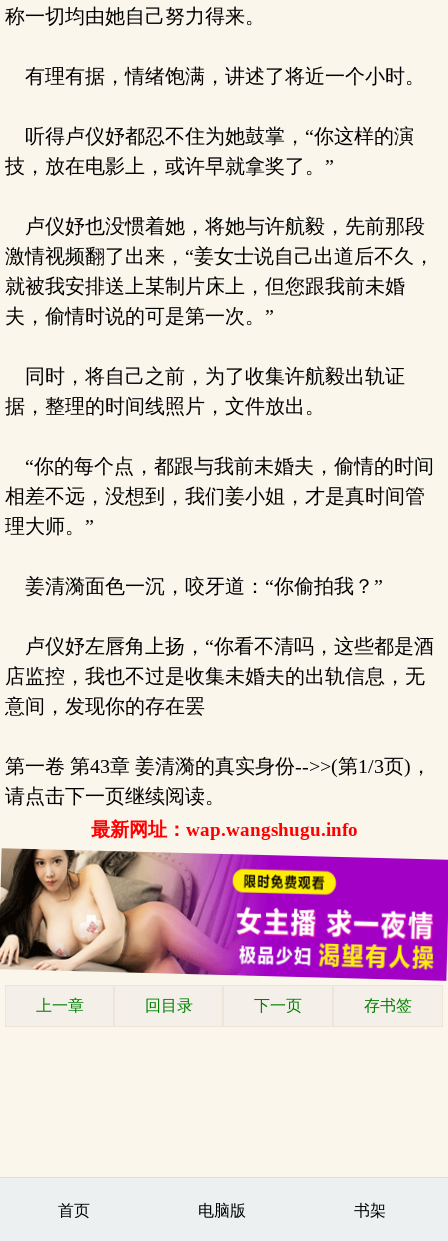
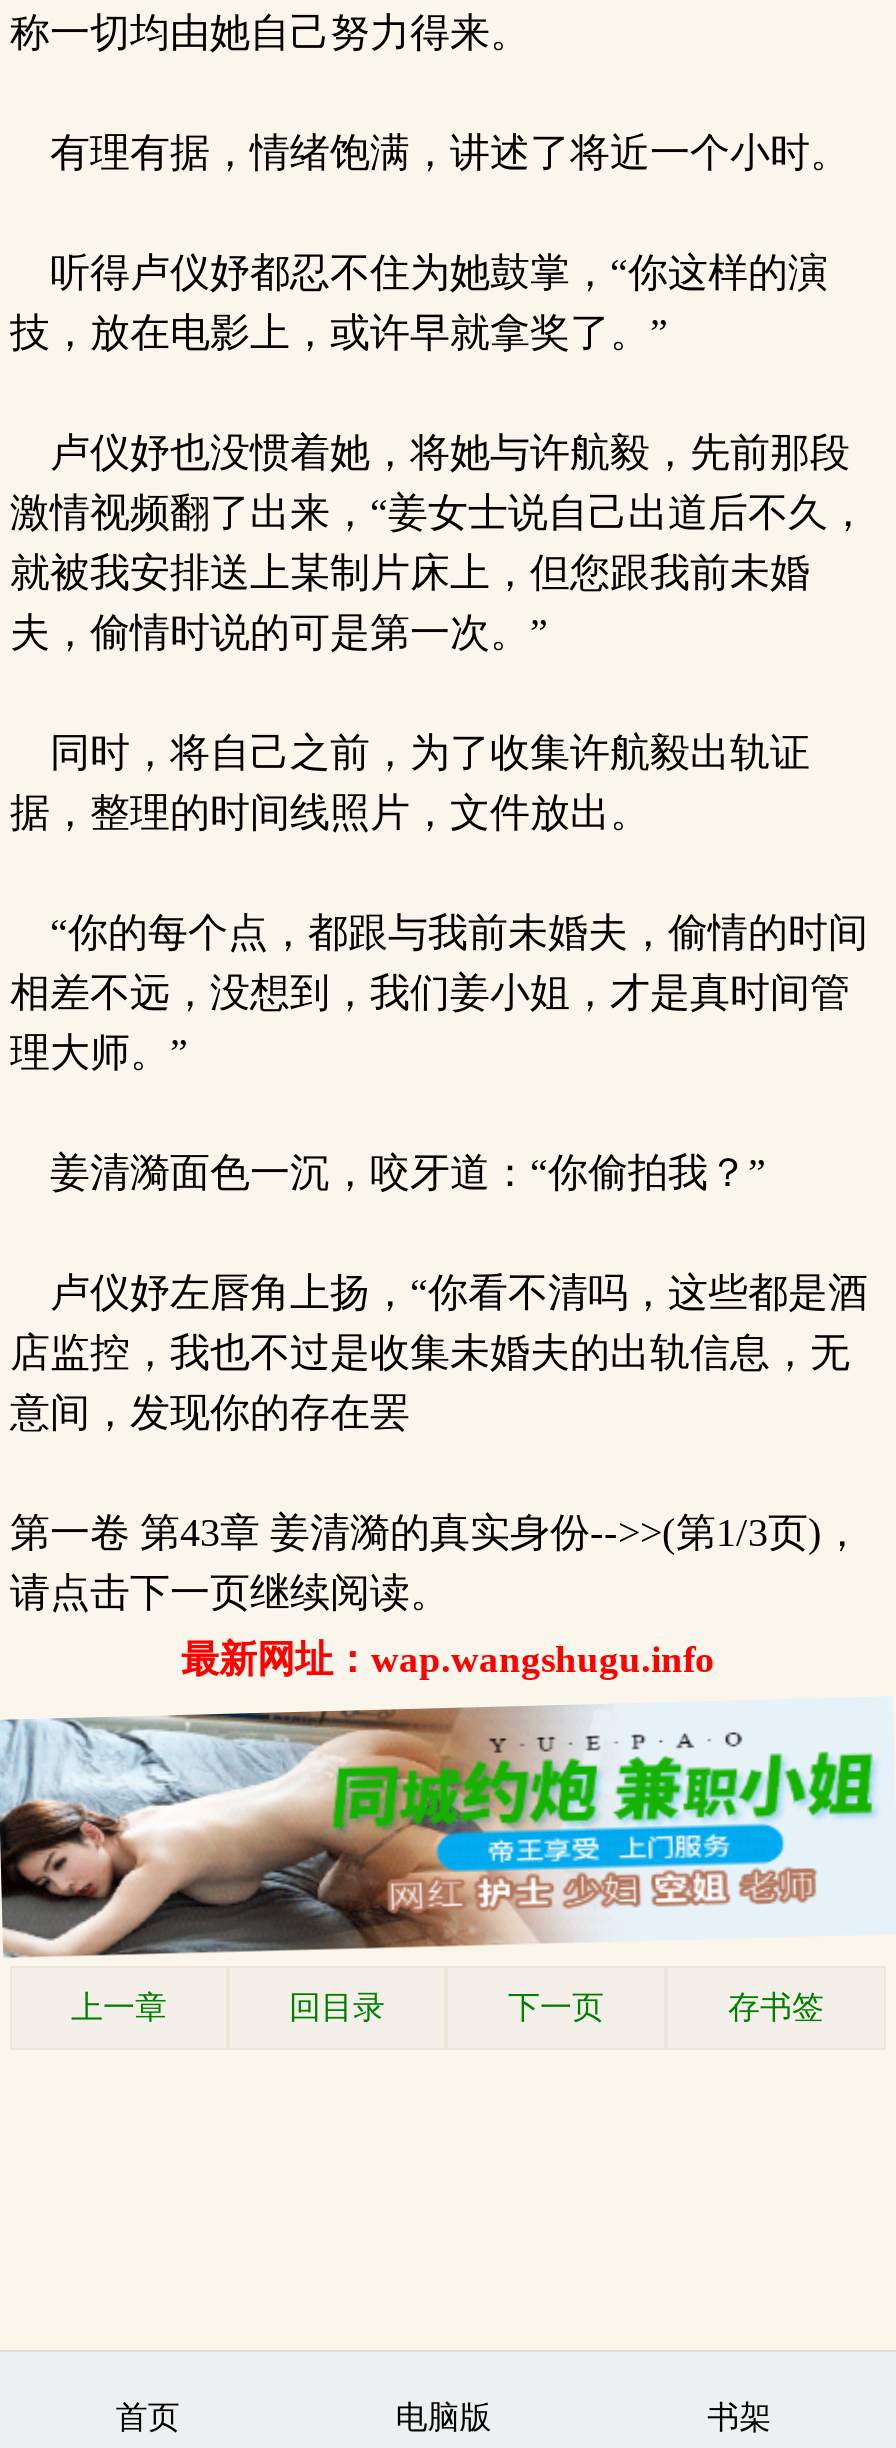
- [image]
+ [image]
